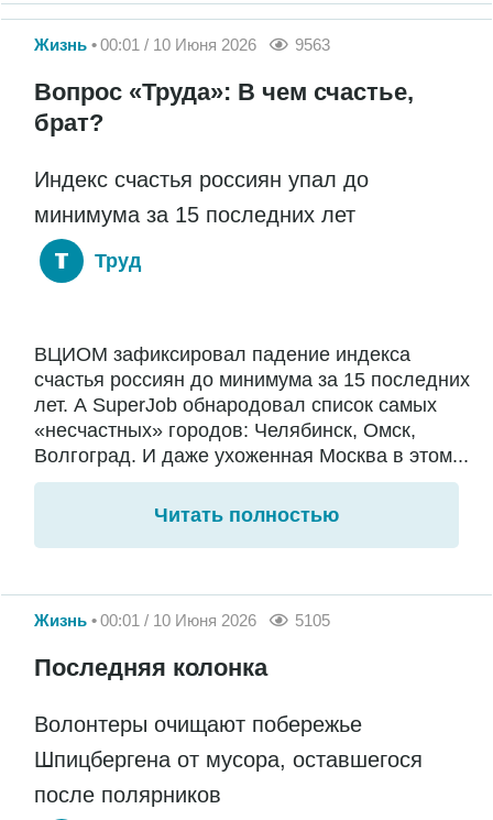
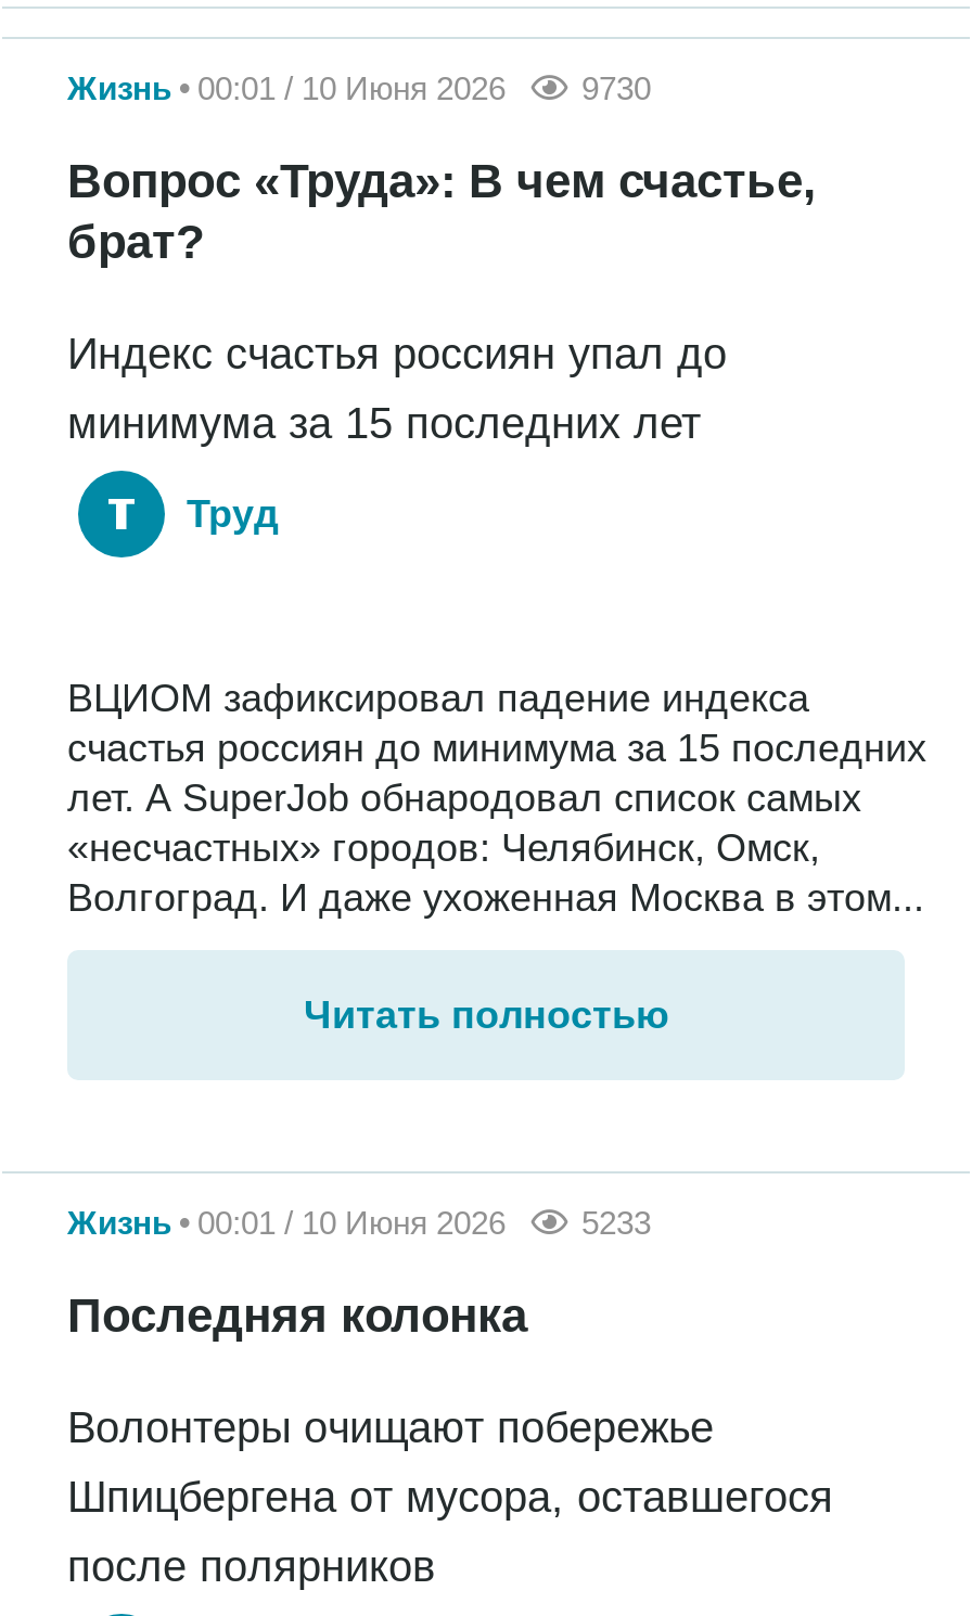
- 9563
+ 9730

- 5105
+ 5233
